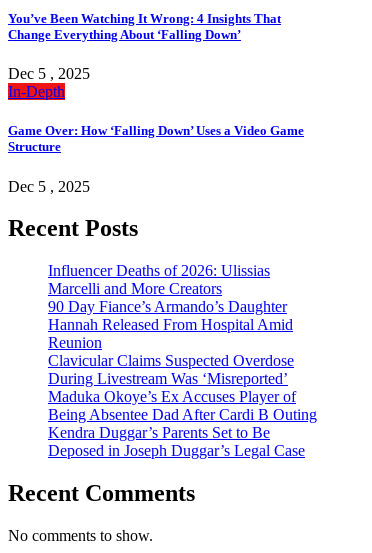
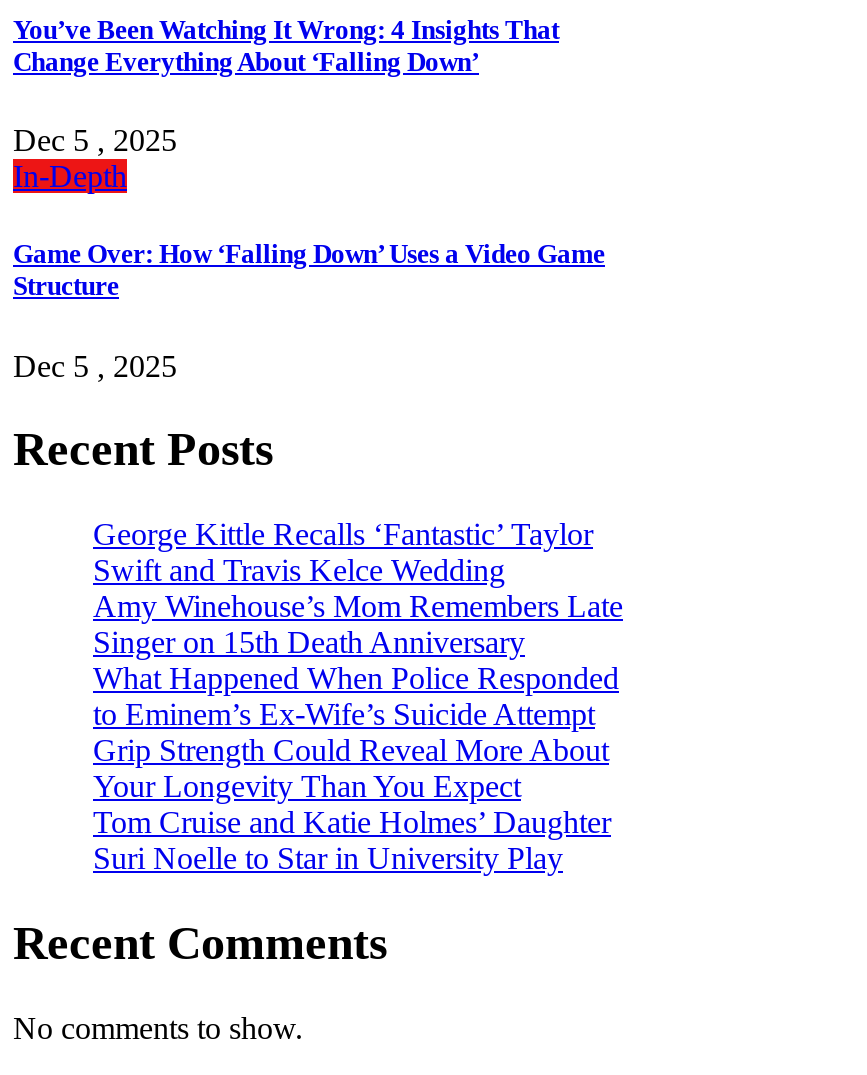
- Influencer Deaths of 2026: Ulissias
- Marcelli and More Creators
- 90 Day Fiance’s Armando’s Daughter
- Hannah Released From Hospital Amid
- Reunion
- Clavicular Claims Suspected Overdose
- During Livestream Was ‘Misreported’
- Maduka Okoye’s Ex Accuses Player of
- Being Absentee Dad After Cardi B Outing
- Kendra Duggar’s Parents Set to Be
- Deposed in Joseph Duggar’s Legal Case
+ George Kittle Recalls ‘Fantastic’ Taylor
+ Swift and Travis Kelce Wedding
+ Amy Winehouse’s Mom Remembers Late
+ Singer on 15th Death Anniversary
+ What Happened When Police Responded
+ to Eminem’s Ex-Wife’s Suicide Attempt
+ Grip Strength Could Reveal More About
+ Your Longevity Than You Expect
+ Tom Cruise and Katie Holmes’ Daughter
+ Suri Noelle to Star in University Play
